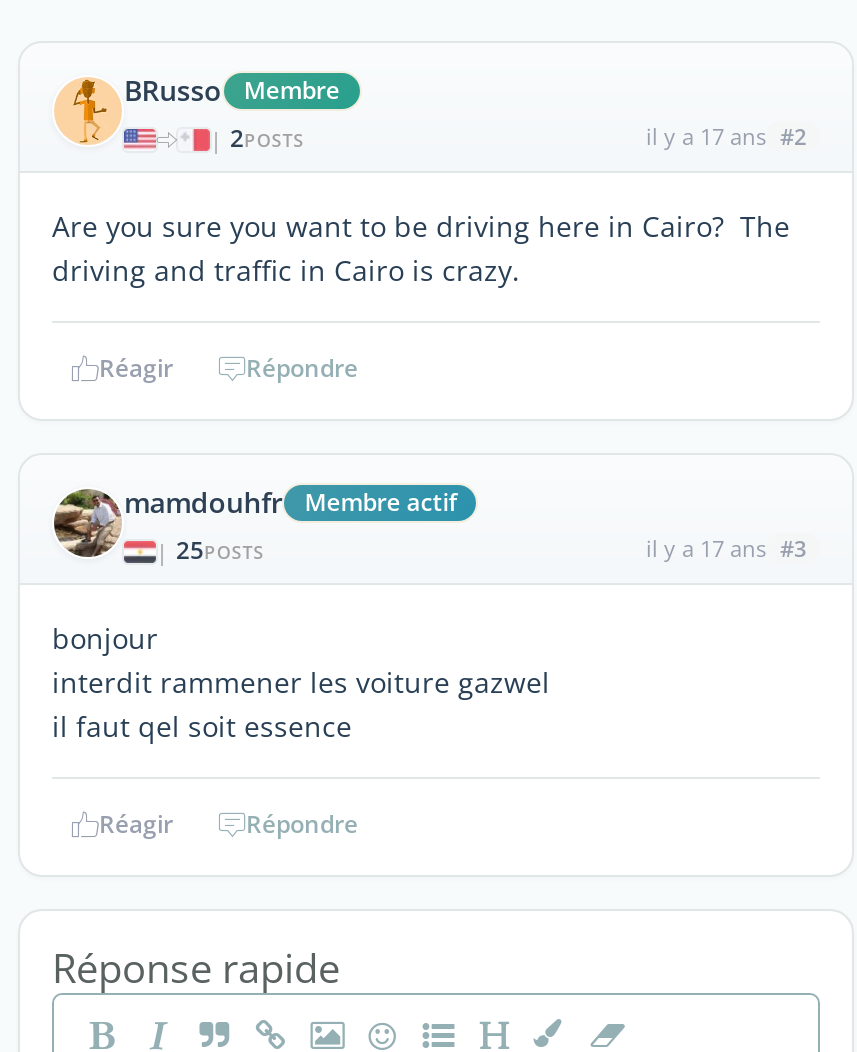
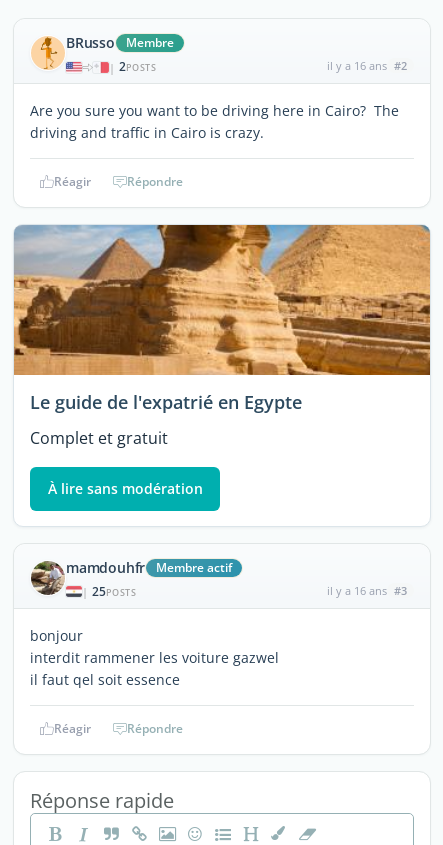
- il y a 17 ans #2
+ il y a 16 ans #2

+ [image]
+ Le guide de l'expatrié en Egypte
+ Complet et gratuit
+ À lire sans modération

- il y a 17 ans #3
+ il y a 16 ans #3
